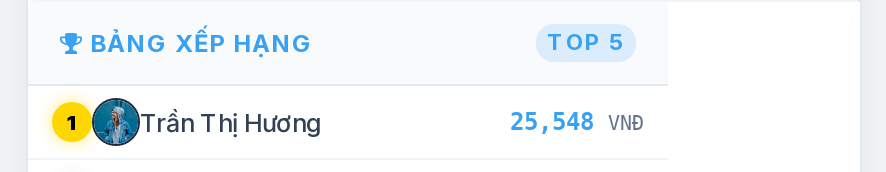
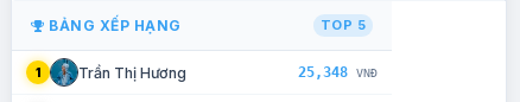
- 25,548 VNĐ
+ 25,348 VNĐ
